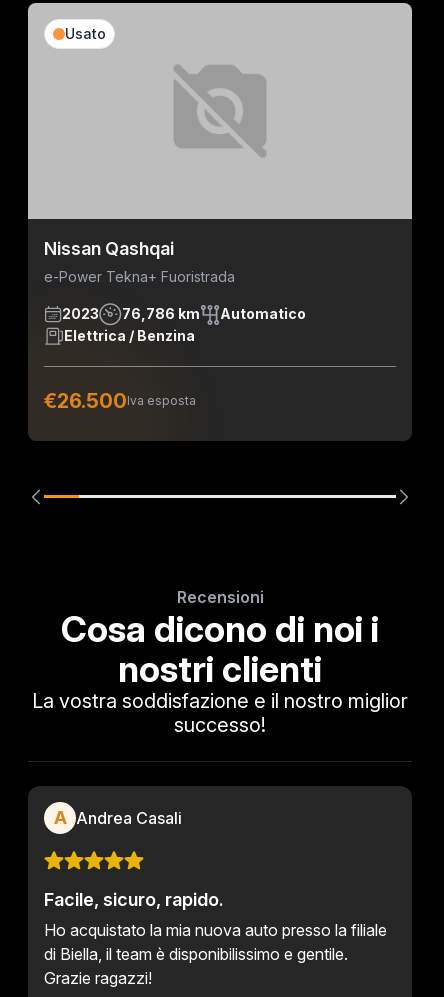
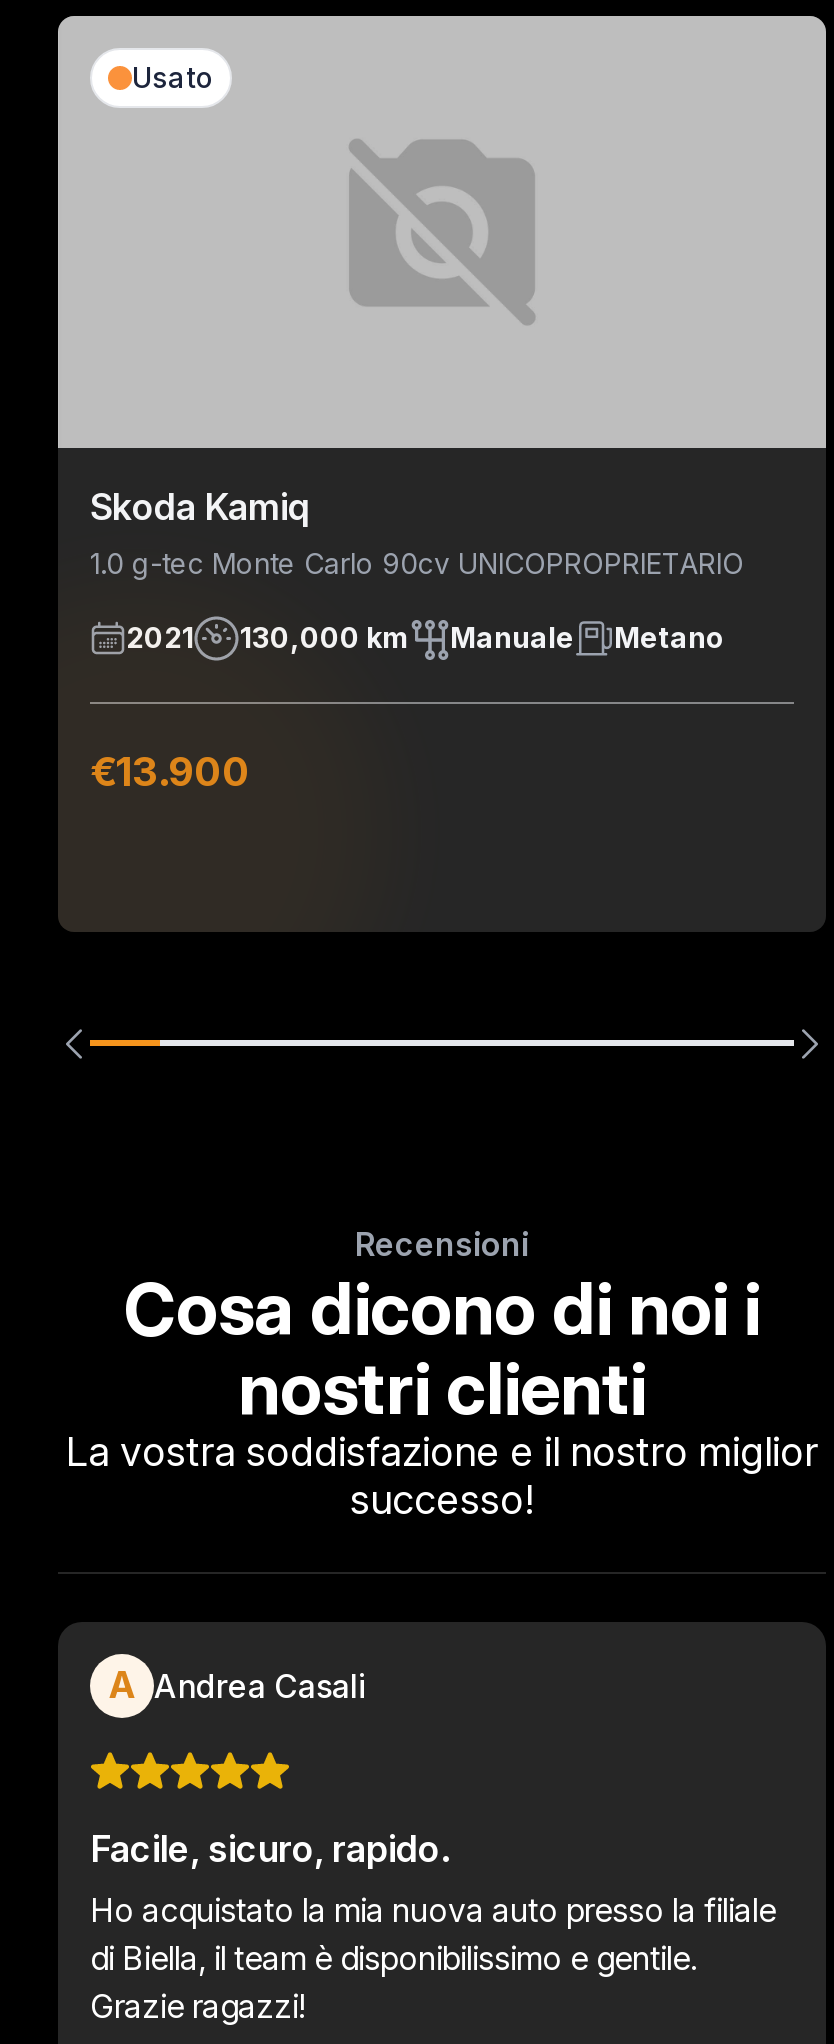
- Nissan Qashqai
- e-Power Tekna+ Fuoristrada
+ Skoda Kamiq
+ 1.0 g-tec Monte Carlo 90cv UNICOPROPRIETARIO

- 2023
- 76,786 km
- Automatico
- Elettrica / Benzina
+ 2021
+ 130,000 km
+ Manuale
+ Metano

- €26.500Iva esposta
+ €13.900
